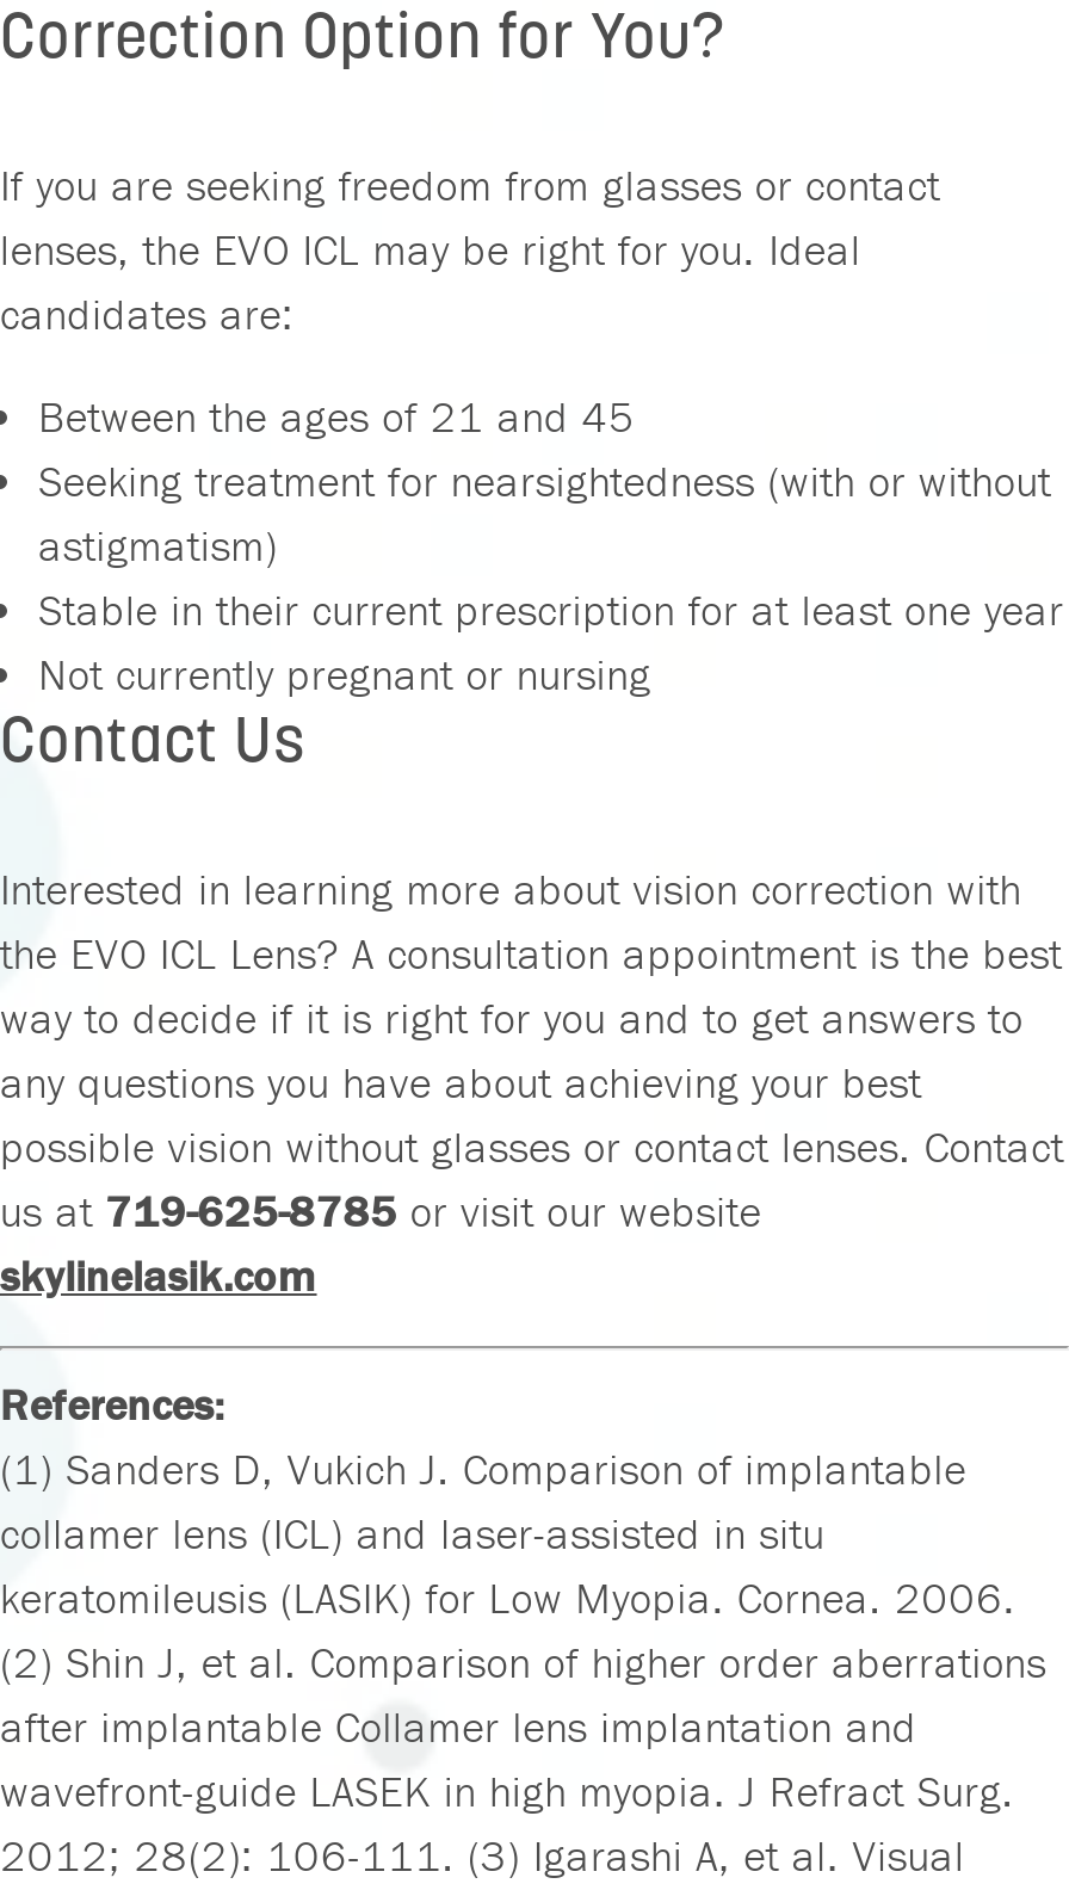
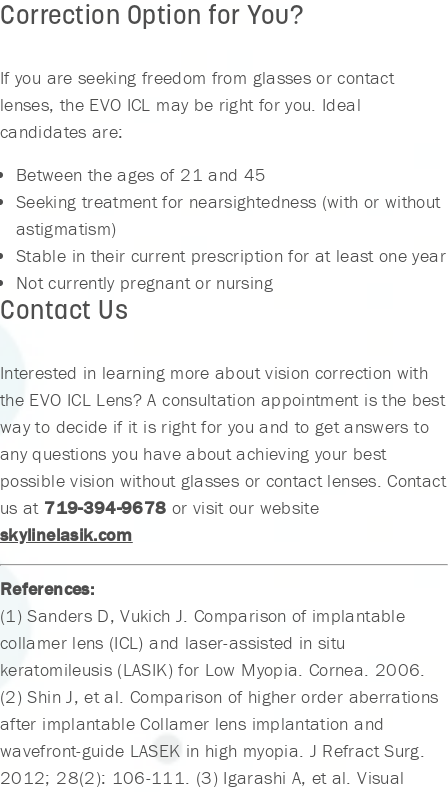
- us at 719-625-8785 or visit our website
+ us at 719-394-9678 or visit our website
